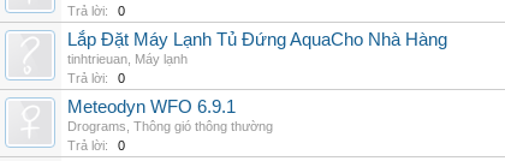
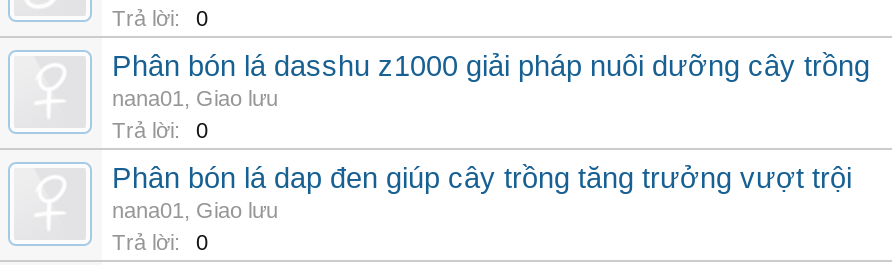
- Lắp Đặt Máy Lạnh Tủ Đứng AquaCho Nhà Hàng
- tinhtrieuan, Máy lạnh
+ Phân bón lá dasshu z1000 giải pháp nuôi dưỡng cây trồng
+ nana01, Giao lưu

- Meteodyn WFO 6.9.1
- Drograms, Thông gió thông thường
+ Phân bón lá dap đen giúp cây trồng tăng trưởng vượt trội
+ nana01, Giao lưu
